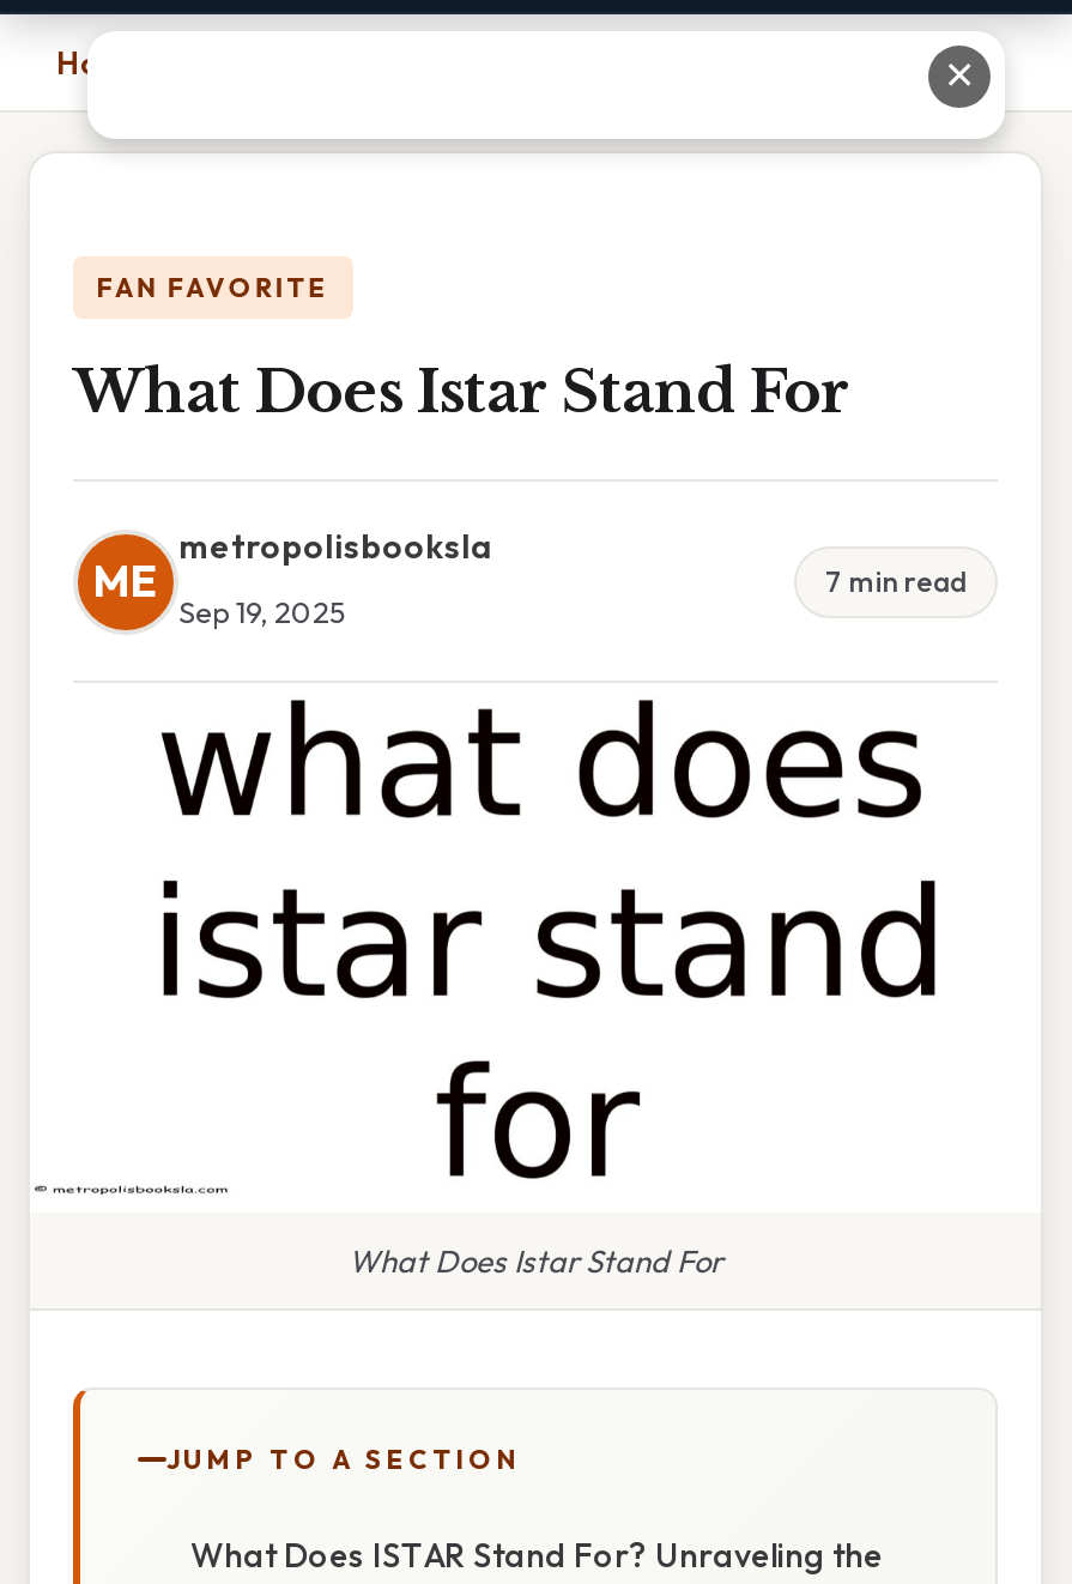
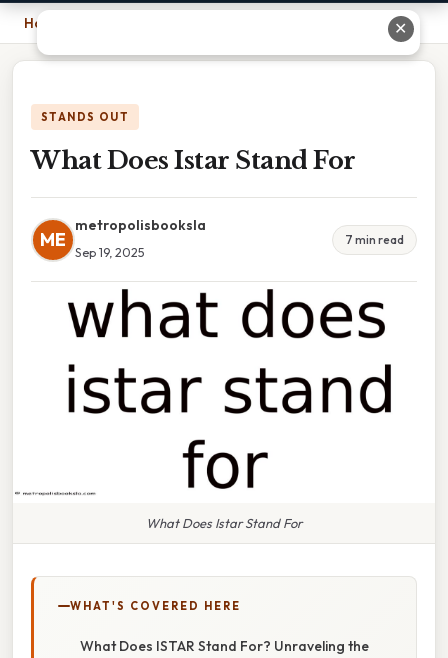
- FAN FAVORITE
+ STANDS OUT

- JUMP TO A SECTION
+ WHAT'S COVERED HERE
